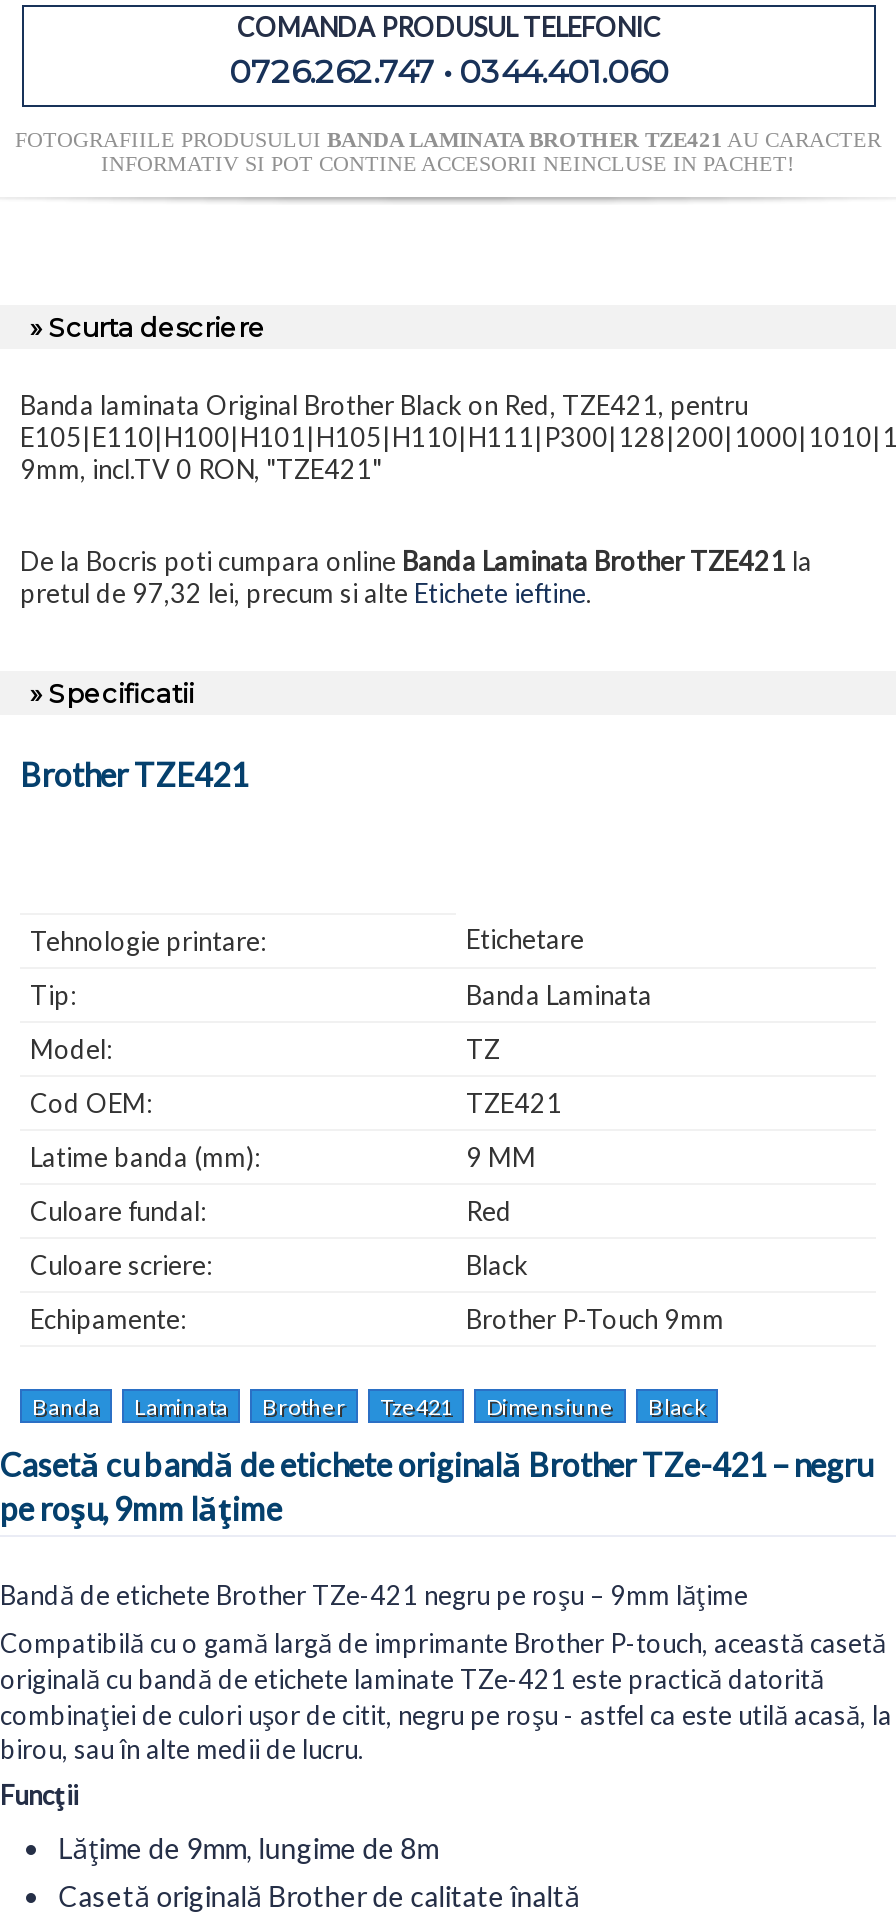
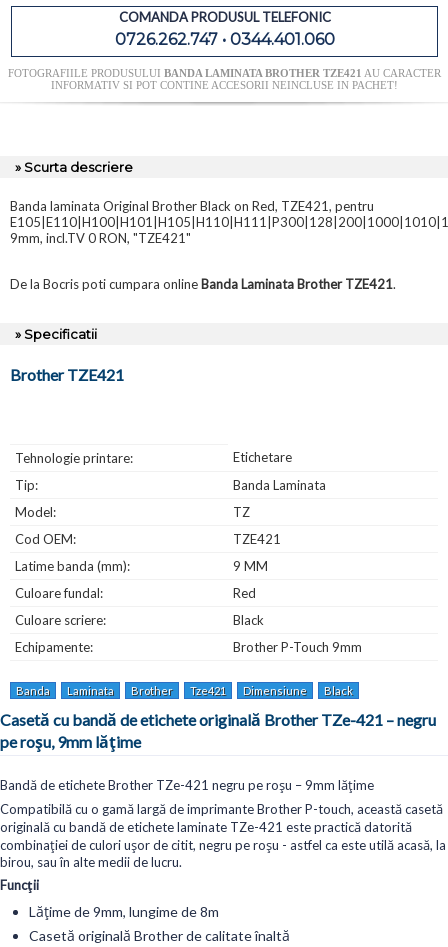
- De la Bocris poti cumpara online Banda Laminata Brother TZE421 la
- pretul de 97,32 lei, precum si alte Etichete ieftine.
+ De la Bocris poti cumpara online Banda Laminata Brother TZE421.
